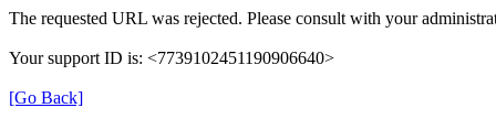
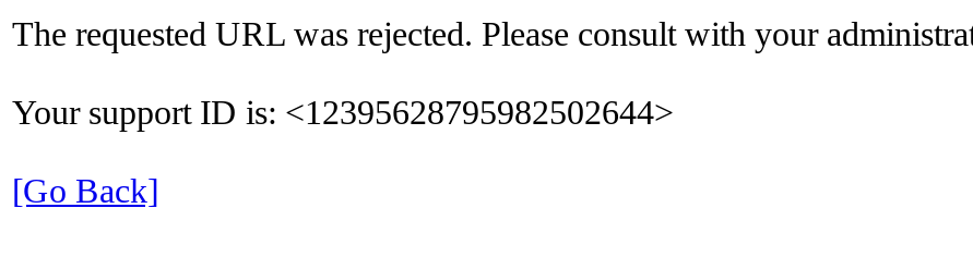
- Your support ID is: <7739102451190906640>
+ Your support ID is: <12395628795982502644>
